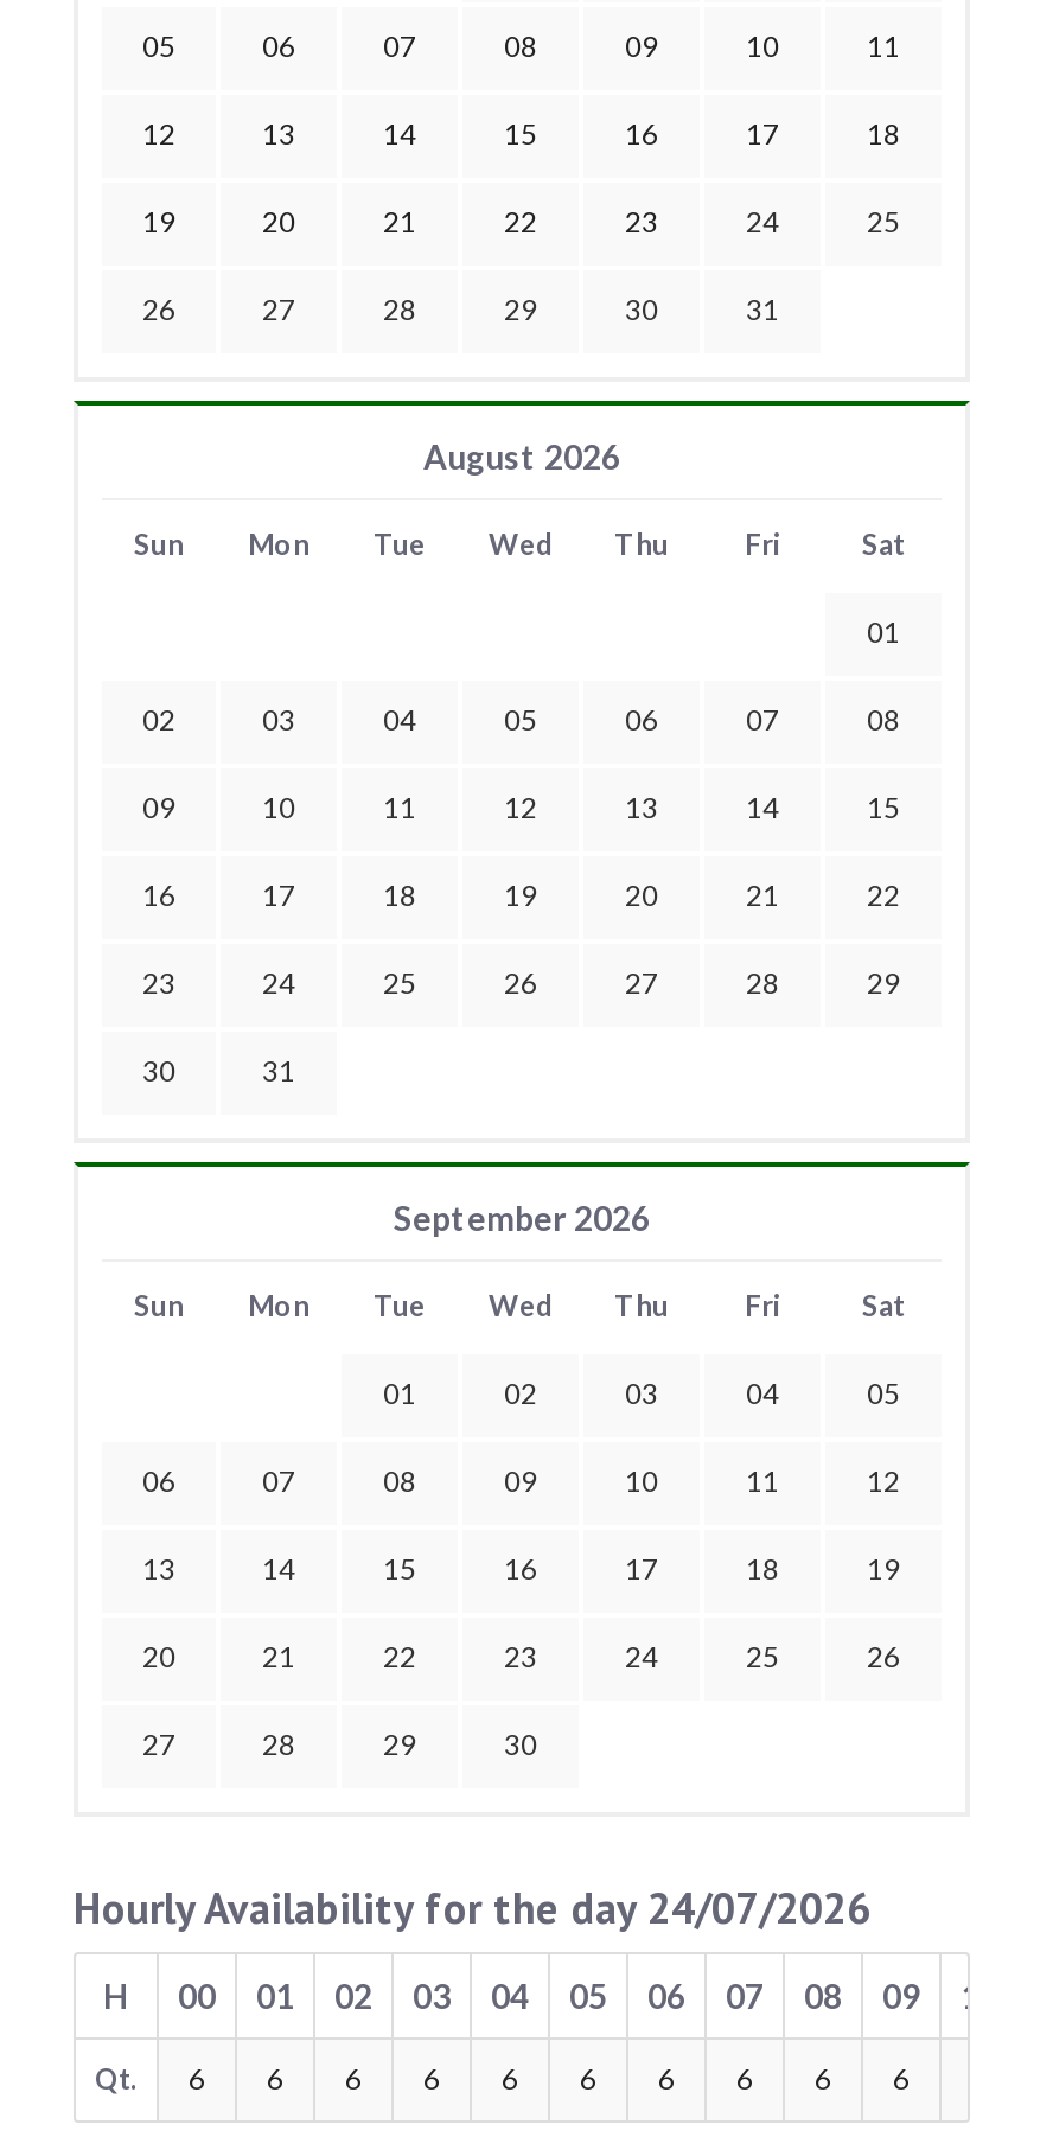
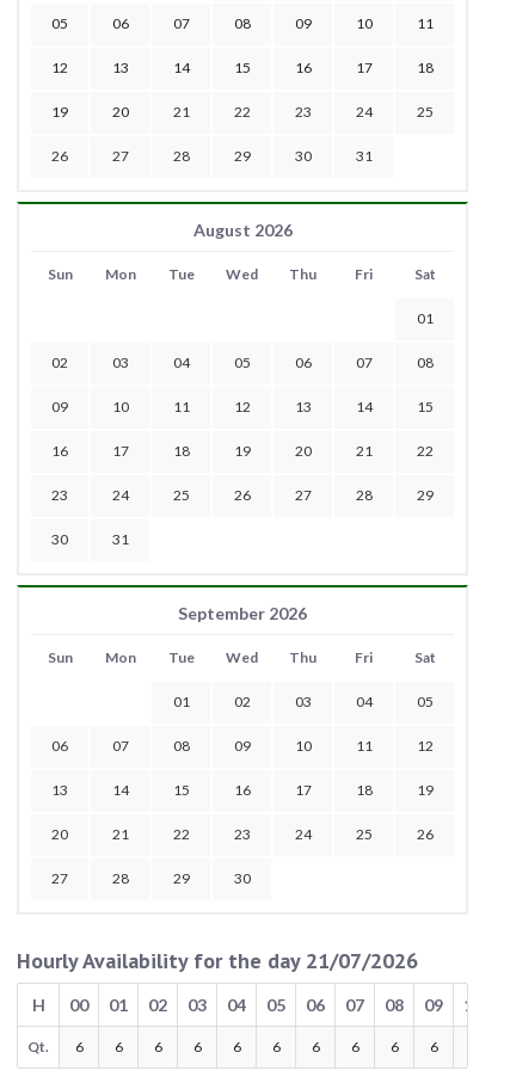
- Hourly Availability for the day 24/07/2026
+ Hourly Availability for the day 21/07/2026
